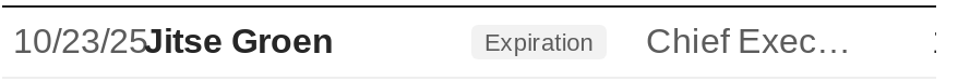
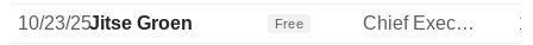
- Expiration
+ Free
